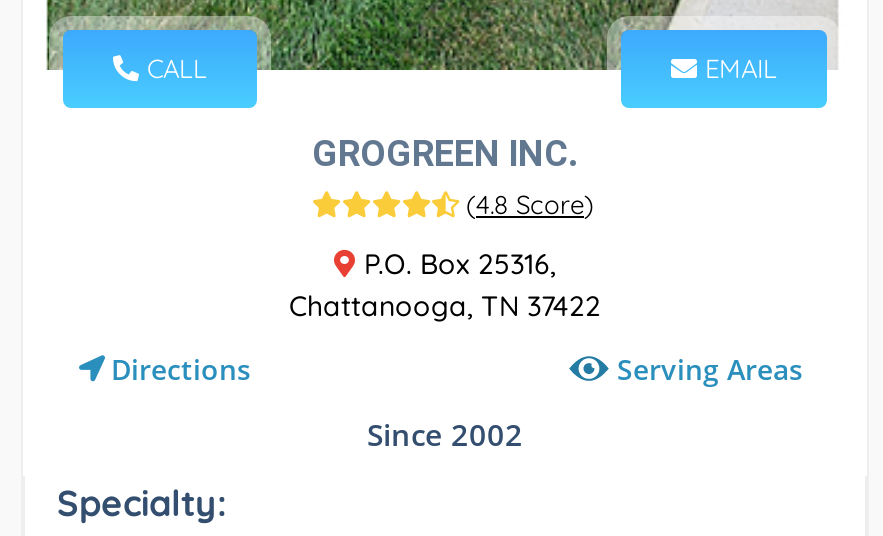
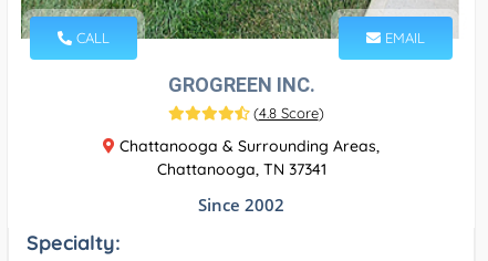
- P.O. Box 25316,
- Chattanooga, TN 37422
- Directions
- Serving Areas
+ Chattanooga & Surrounding Areas,
+ Chattanooga, TN 37341
